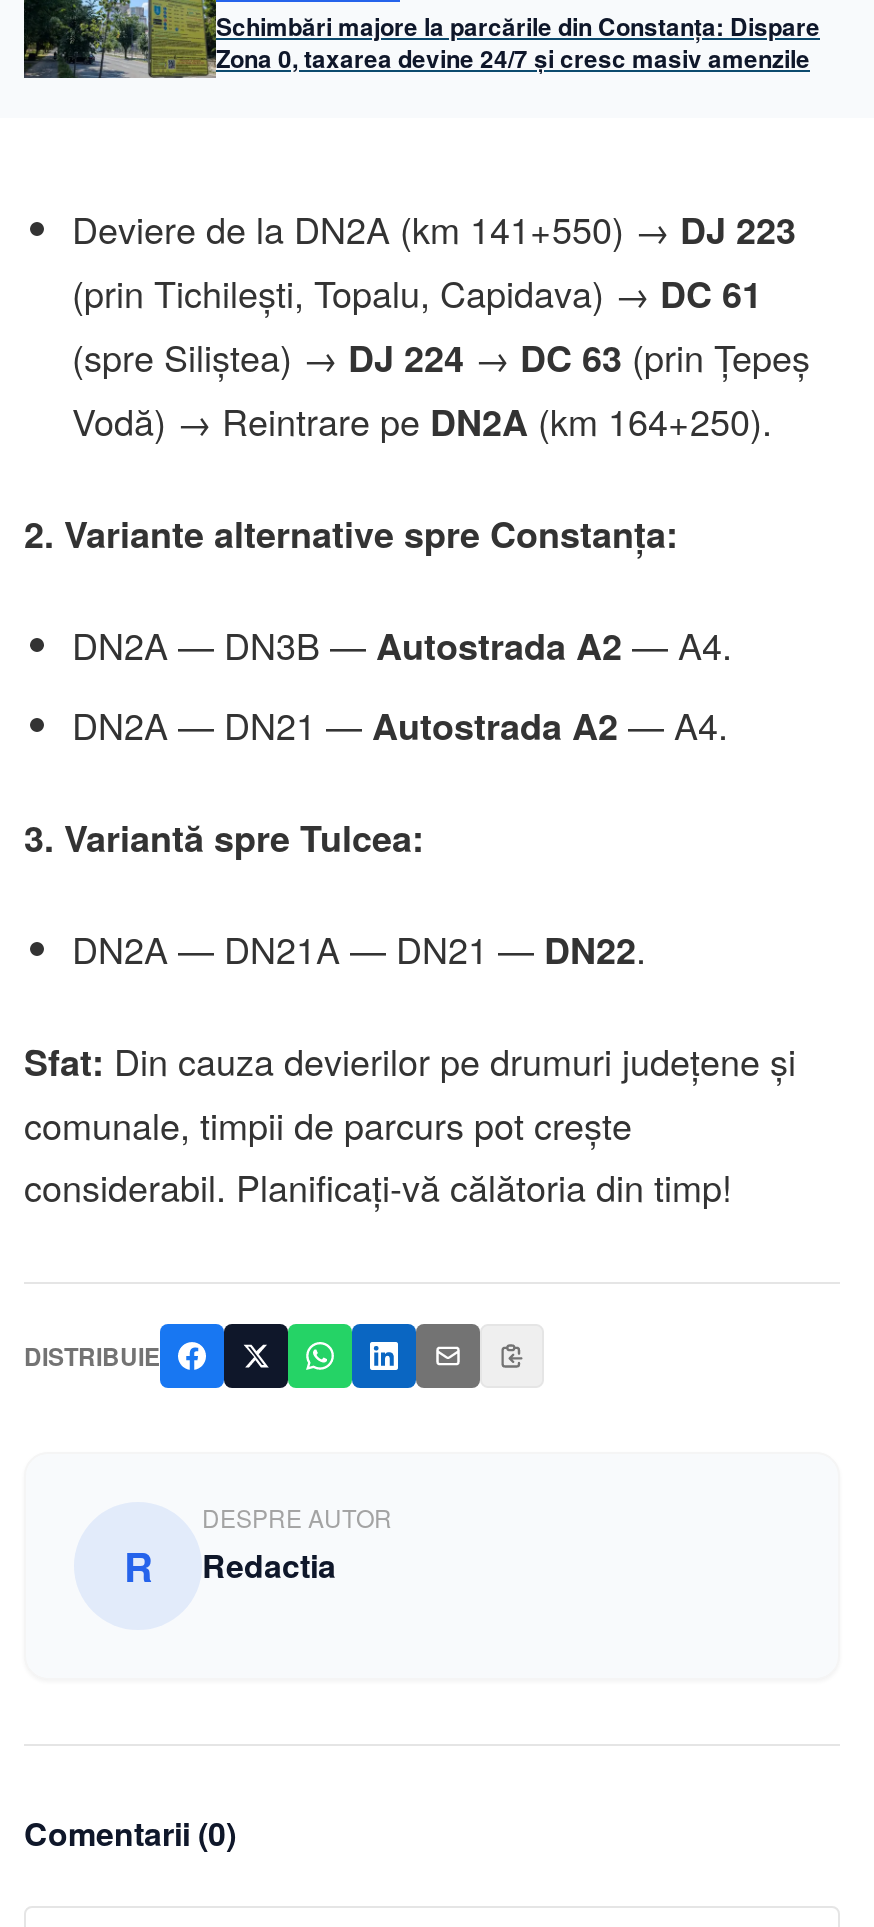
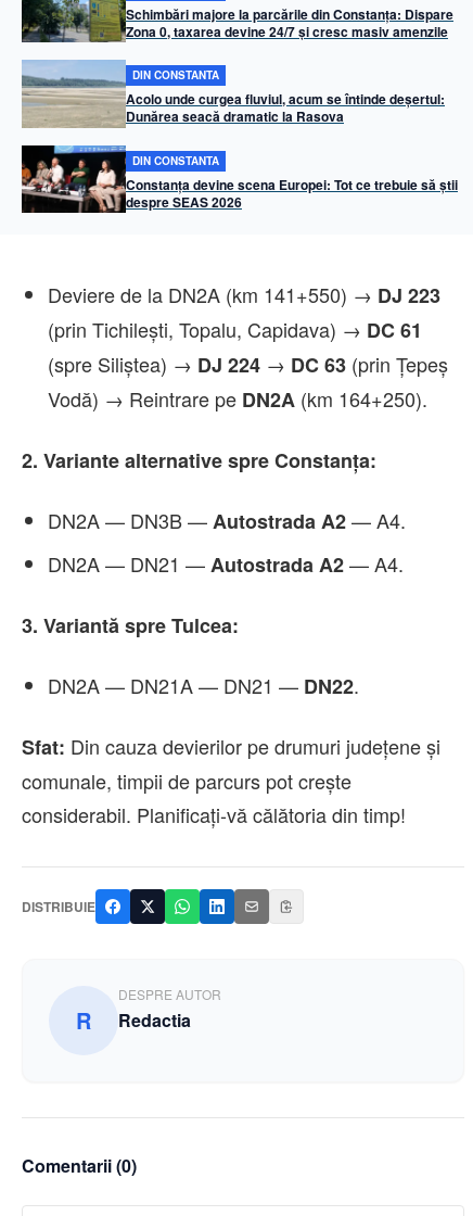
+ [image]
+ DIN CONSTANTA
+ Acolo unde curgea fluviul, acum se întinde deșertul:
+ Dunărea seacă dramatic la Rasova
+ DIN CONSTANTA
+ Constanța devine scena Europei: Tot ce trebuie să știi
+ despre SEAS 2026

+ [image]
